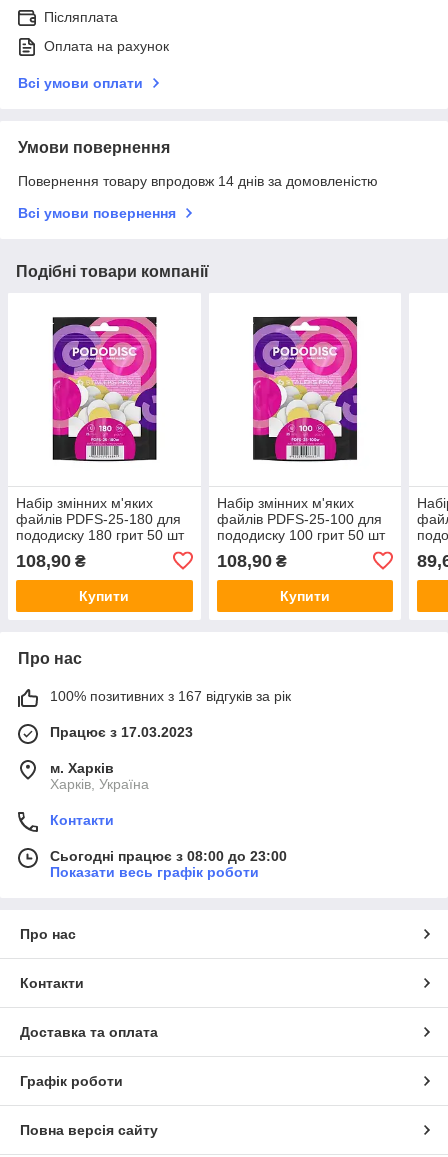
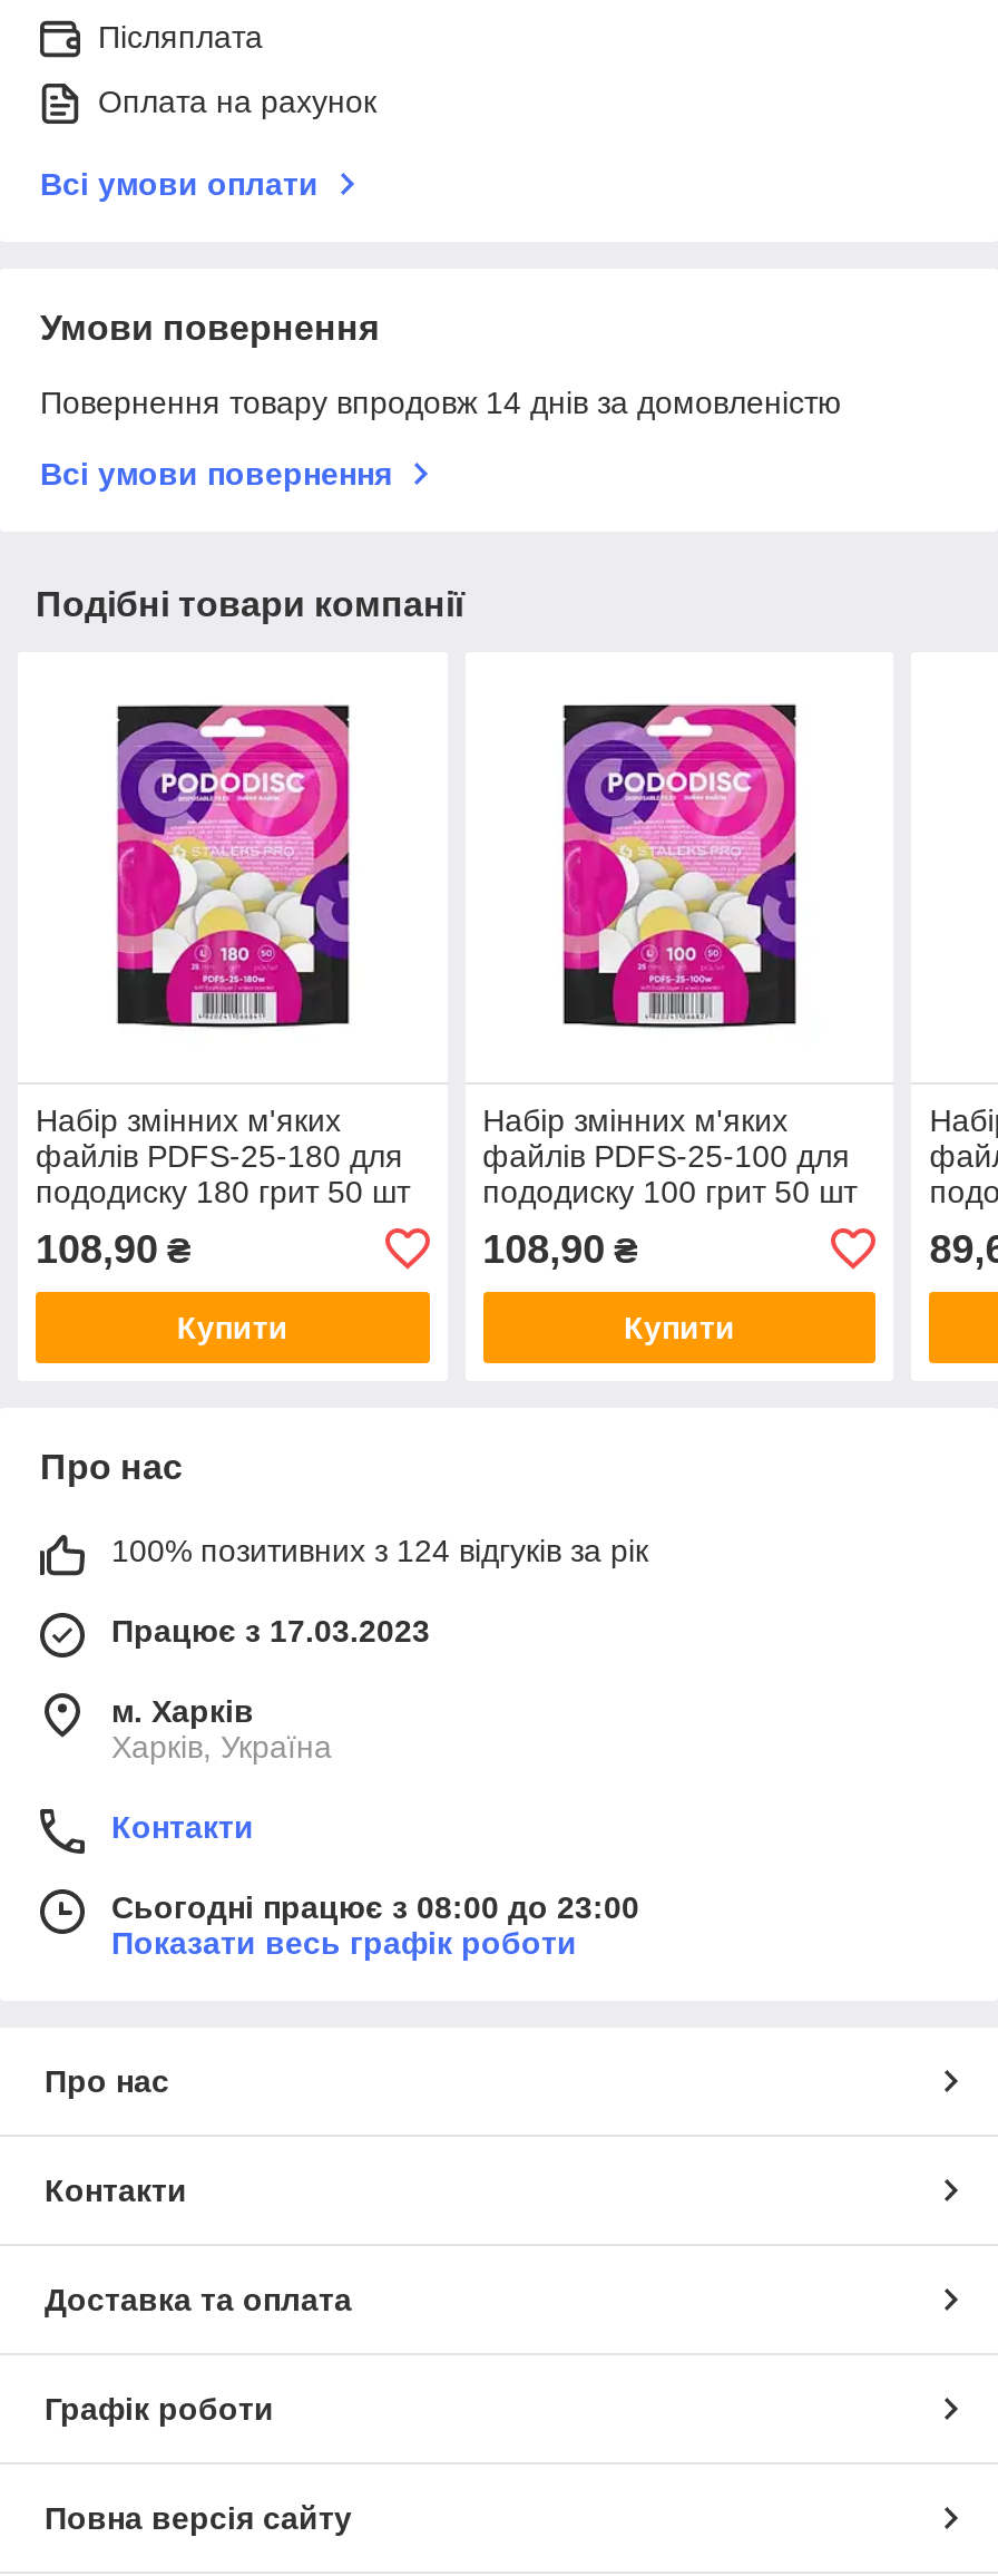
- 100% позитивних з 167 відгуків за рік
+ 100% позитивних з 124 відгуків за рік
